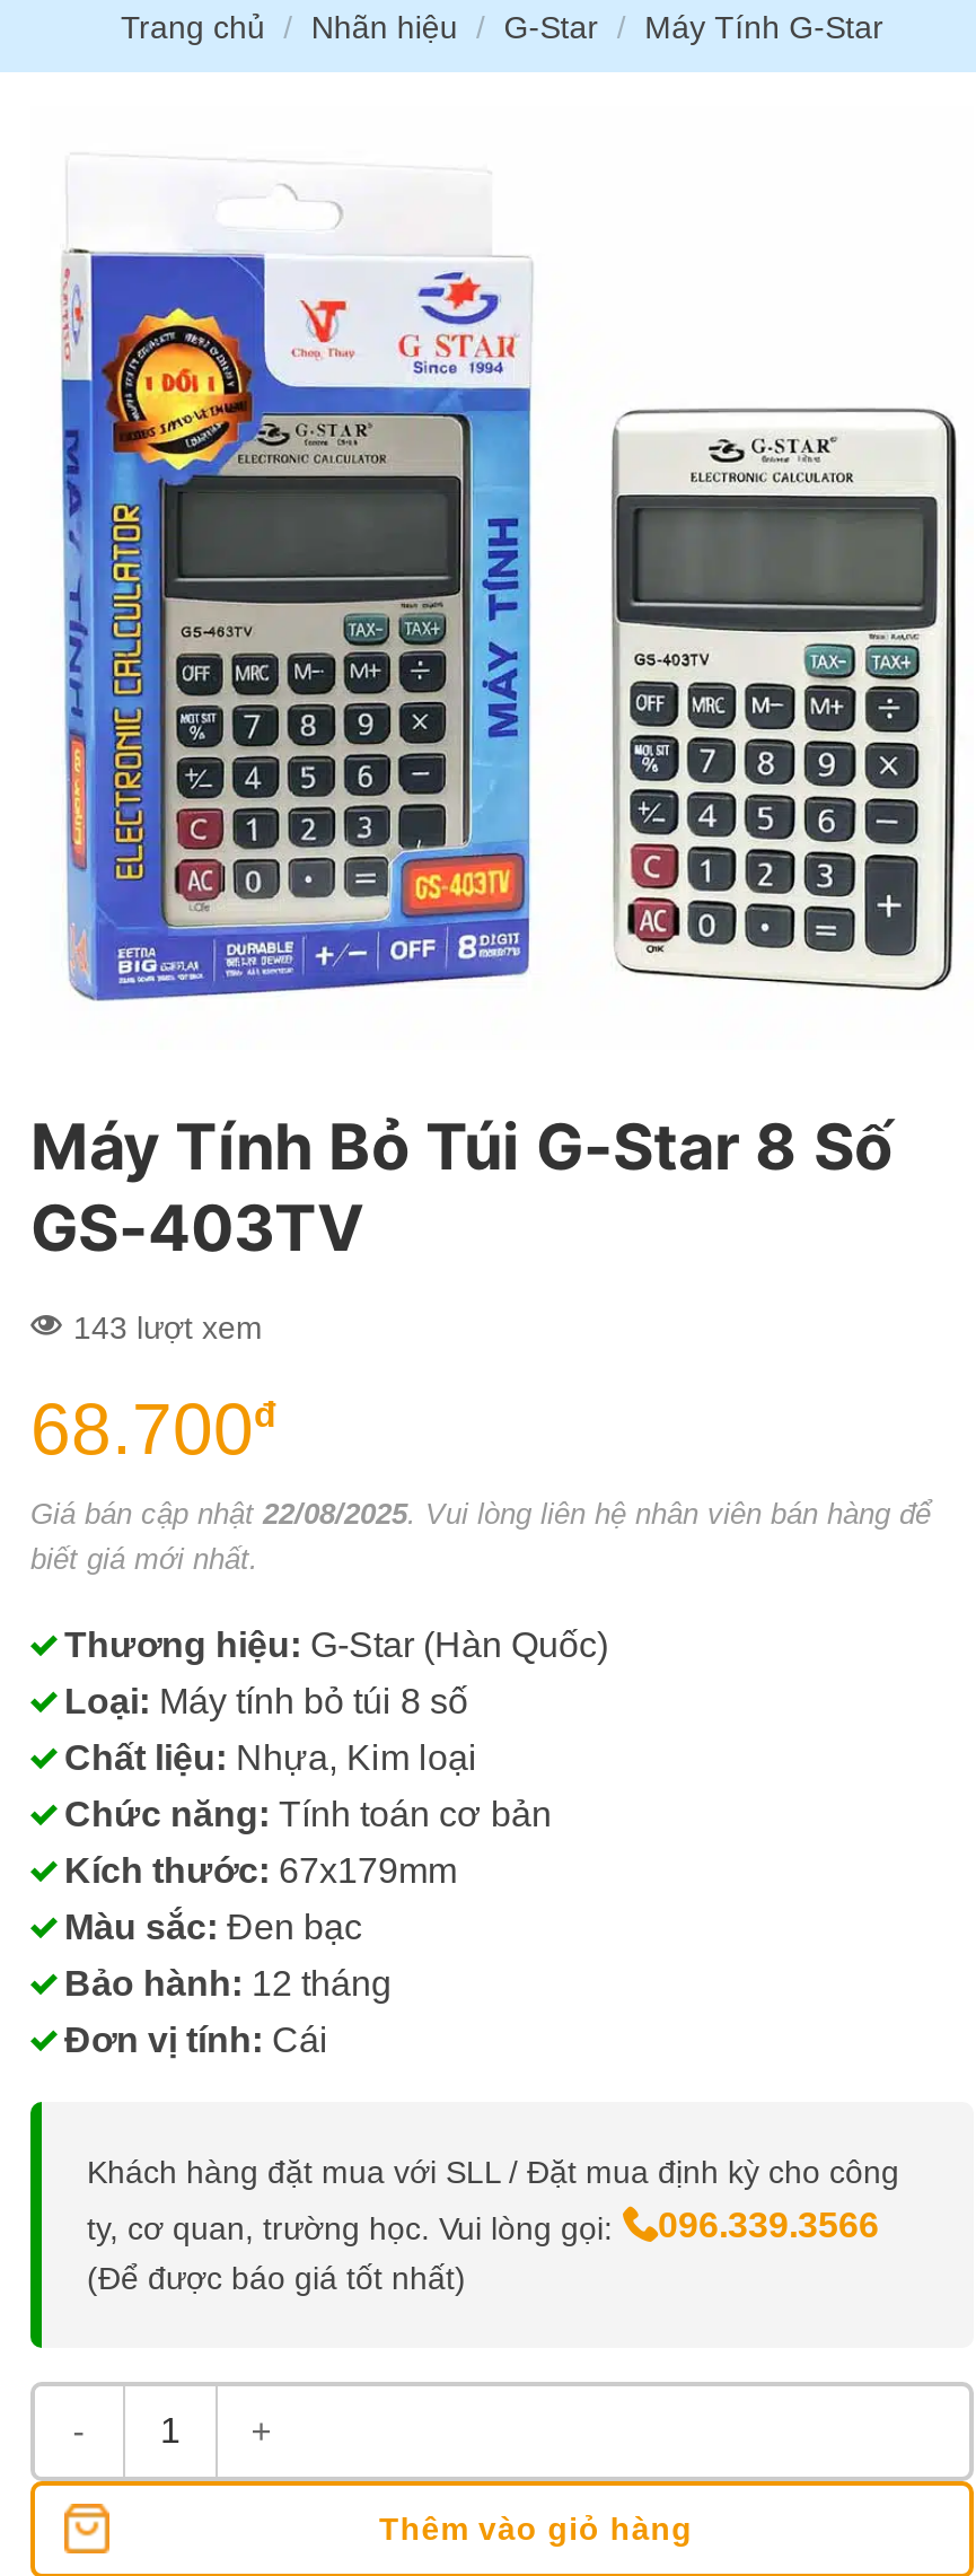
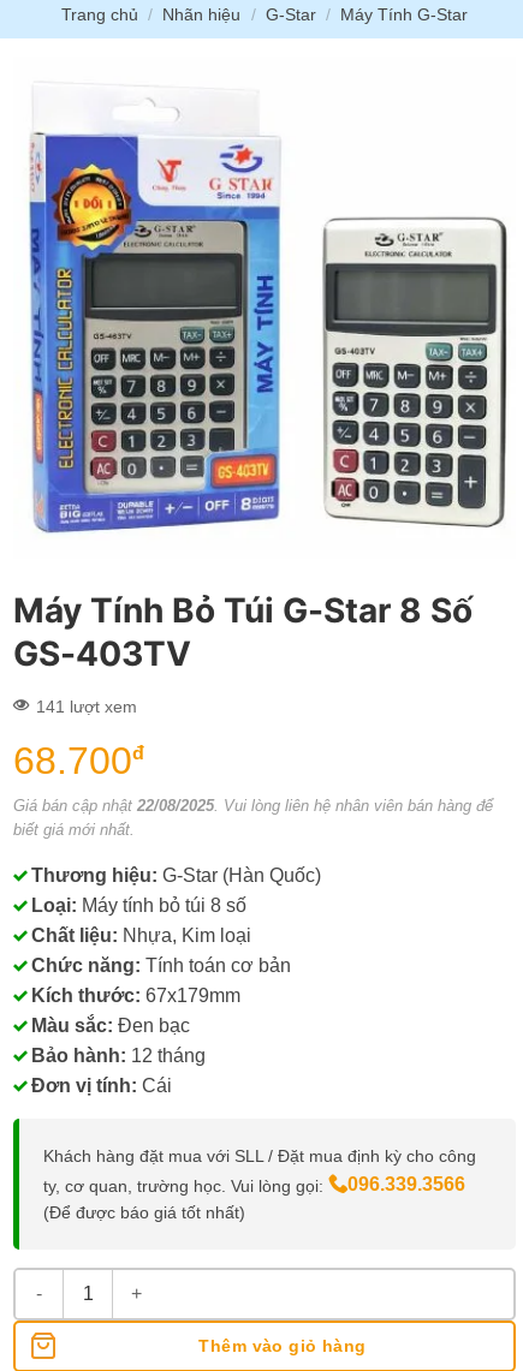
- 143 lượt xem
+ 141 lượt xem
